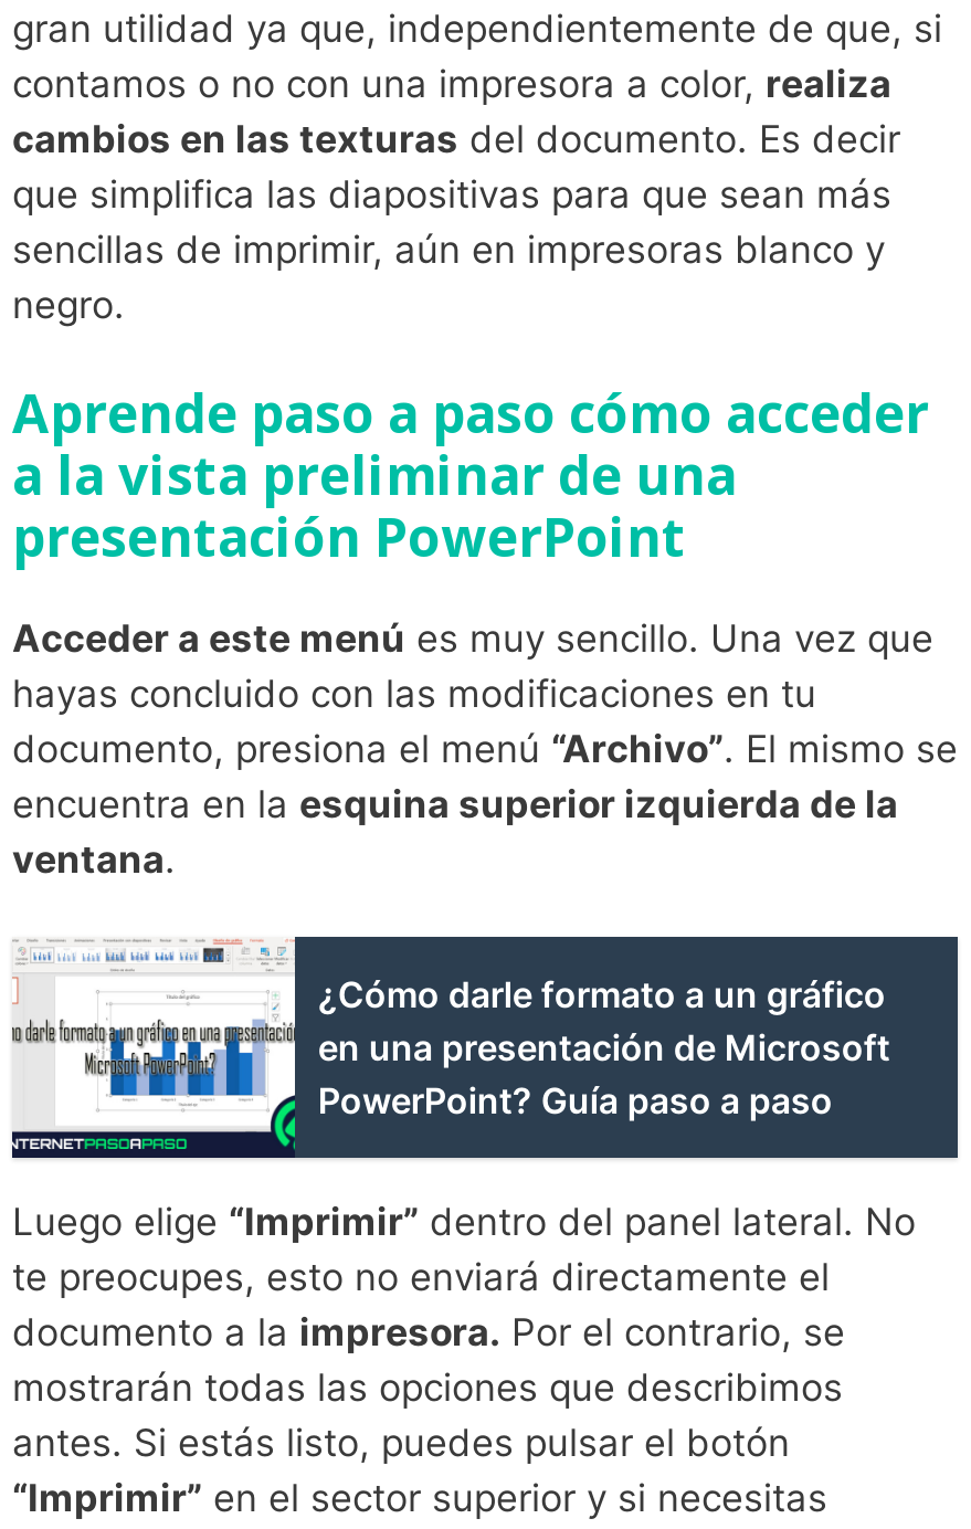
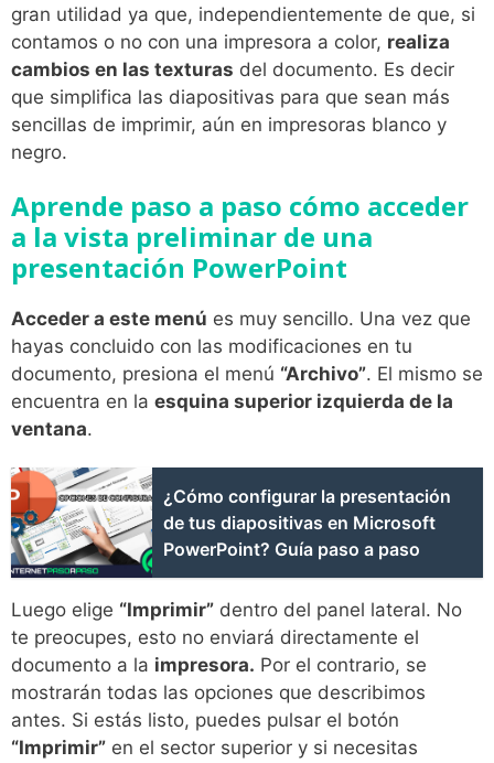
- [image]
- ¿Cómo darle formato a un gráfico
- en una presentación de Microsoft
+ [image]
+ ¿Cómo configurar la presentación
+ de tus diapositivas en Microsoft
